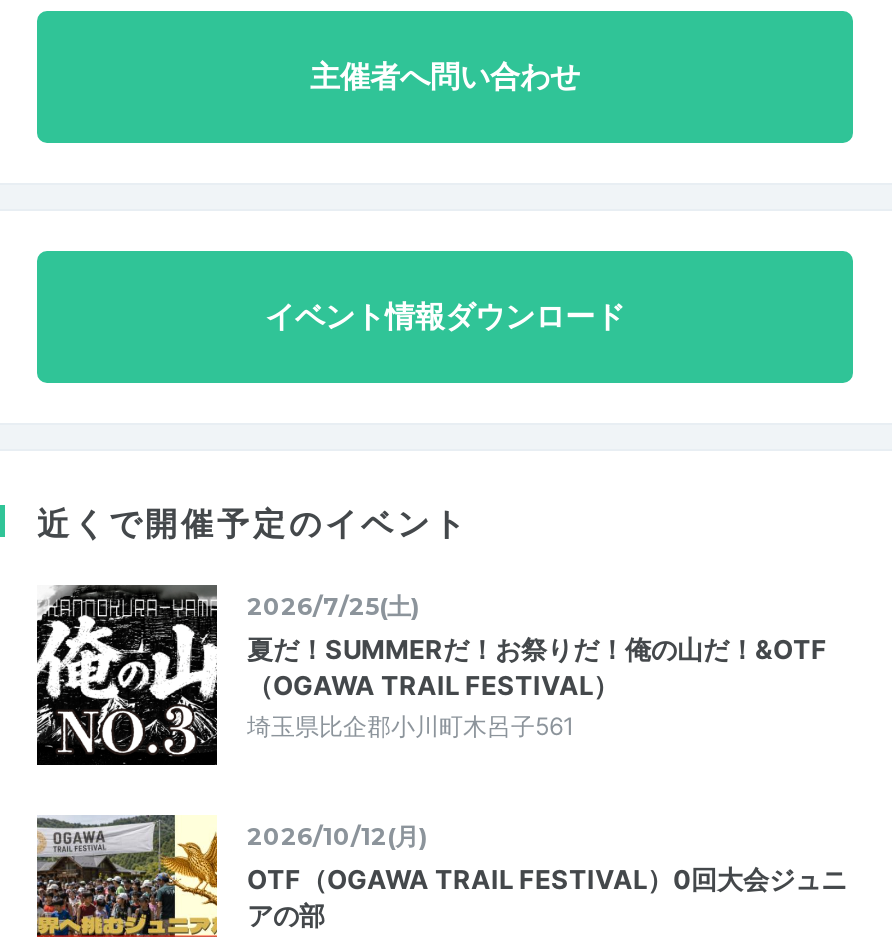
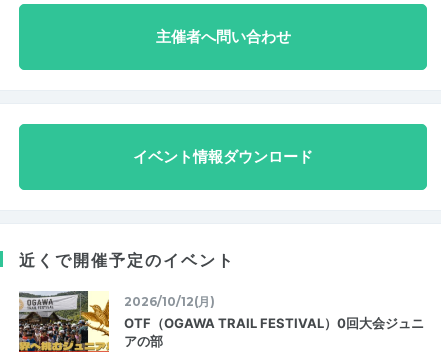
- [image]
- 2026/7/25(土)
- 夏だ！SUMMERだ！お祭りだ！俺の山だ！&OTF
- （OGAWA TRAIL FESTIVAL）
- 埼玉県比企郡小川町木呂子561
